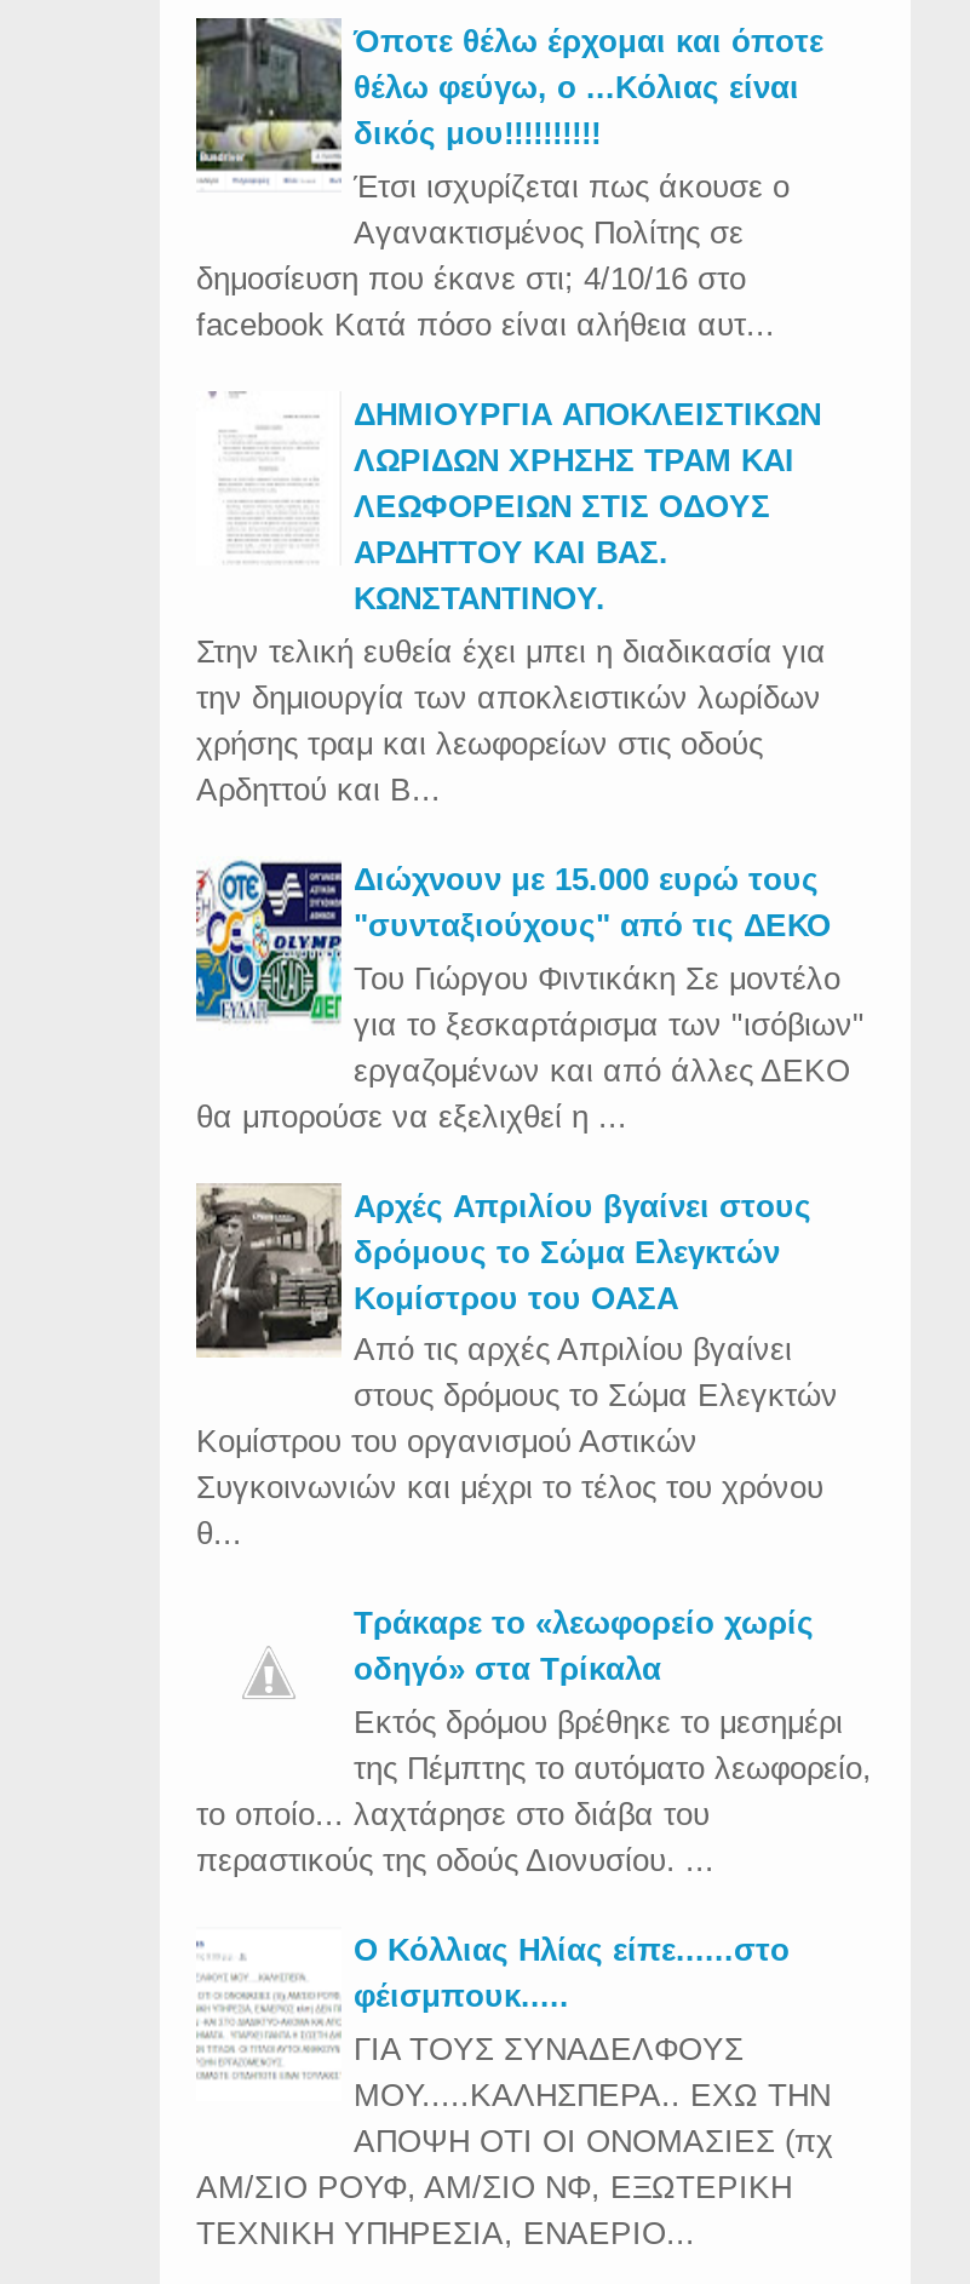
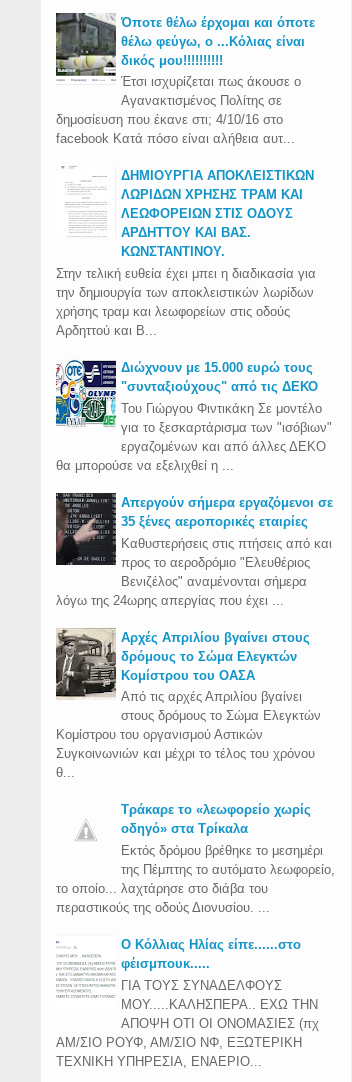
+ [image]
+ Απεργούν σήμερα εργαζόμενοι σε
+ 35 ξένες αεροπορικές εταιρίες
+ Καθυστερήσεις στις πτήσεις από και
+ προς το αεροδρόμιο "Ελευθέριος
+ Βενιζέλος" αναμένονται σήμερα
+ λόγω της 24ωρης απεργίας που έχει ...
